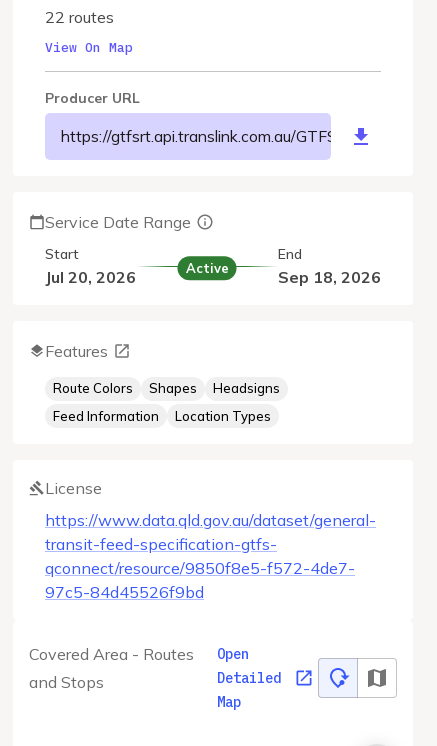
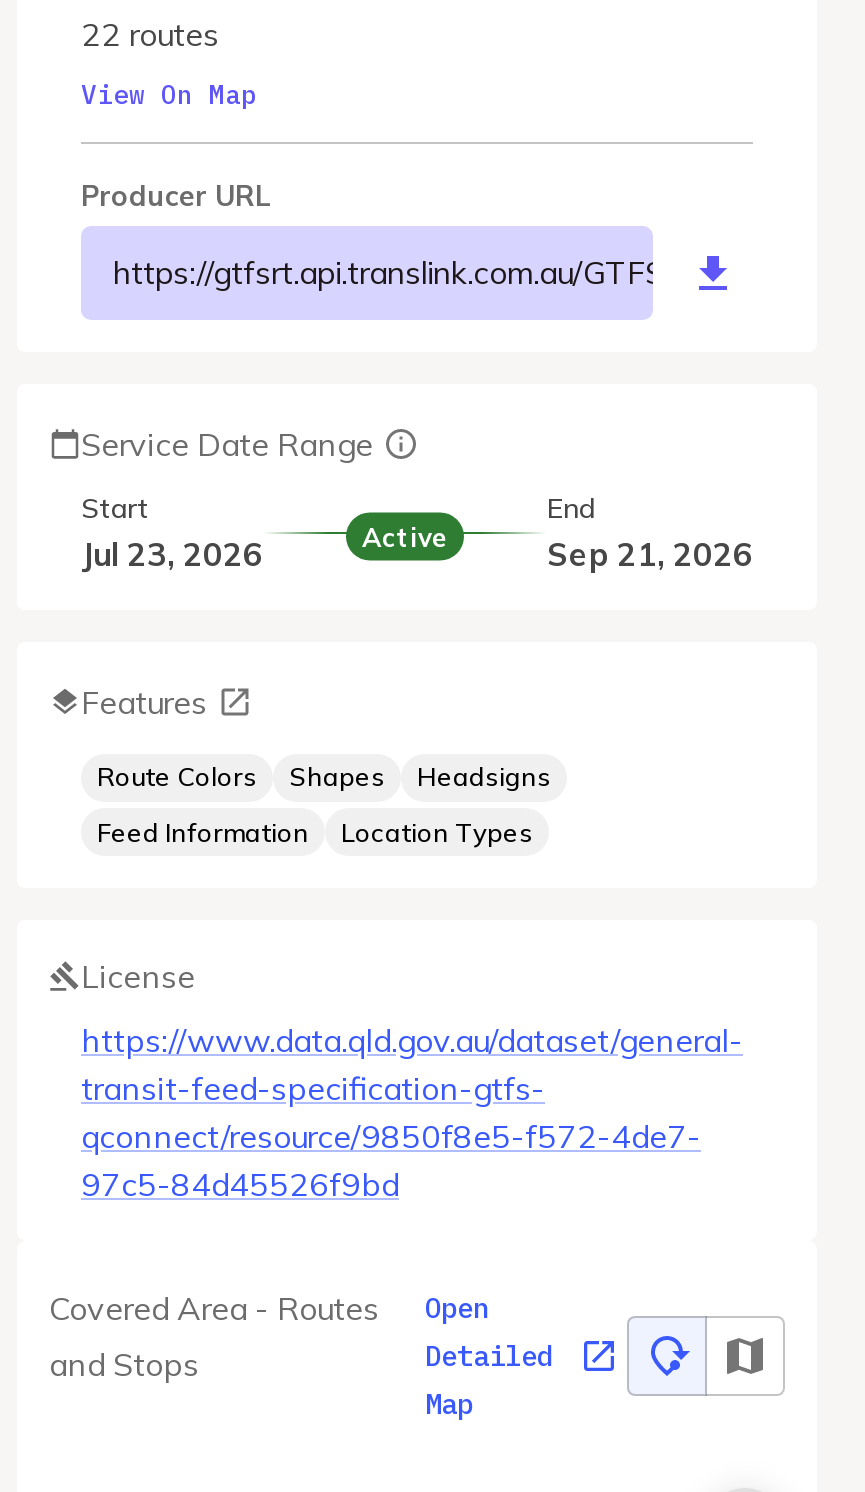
- Jul 20, 2026
+ Jul 23, 2026

- Sep 18, 2026
+ Sep 21, 2026
